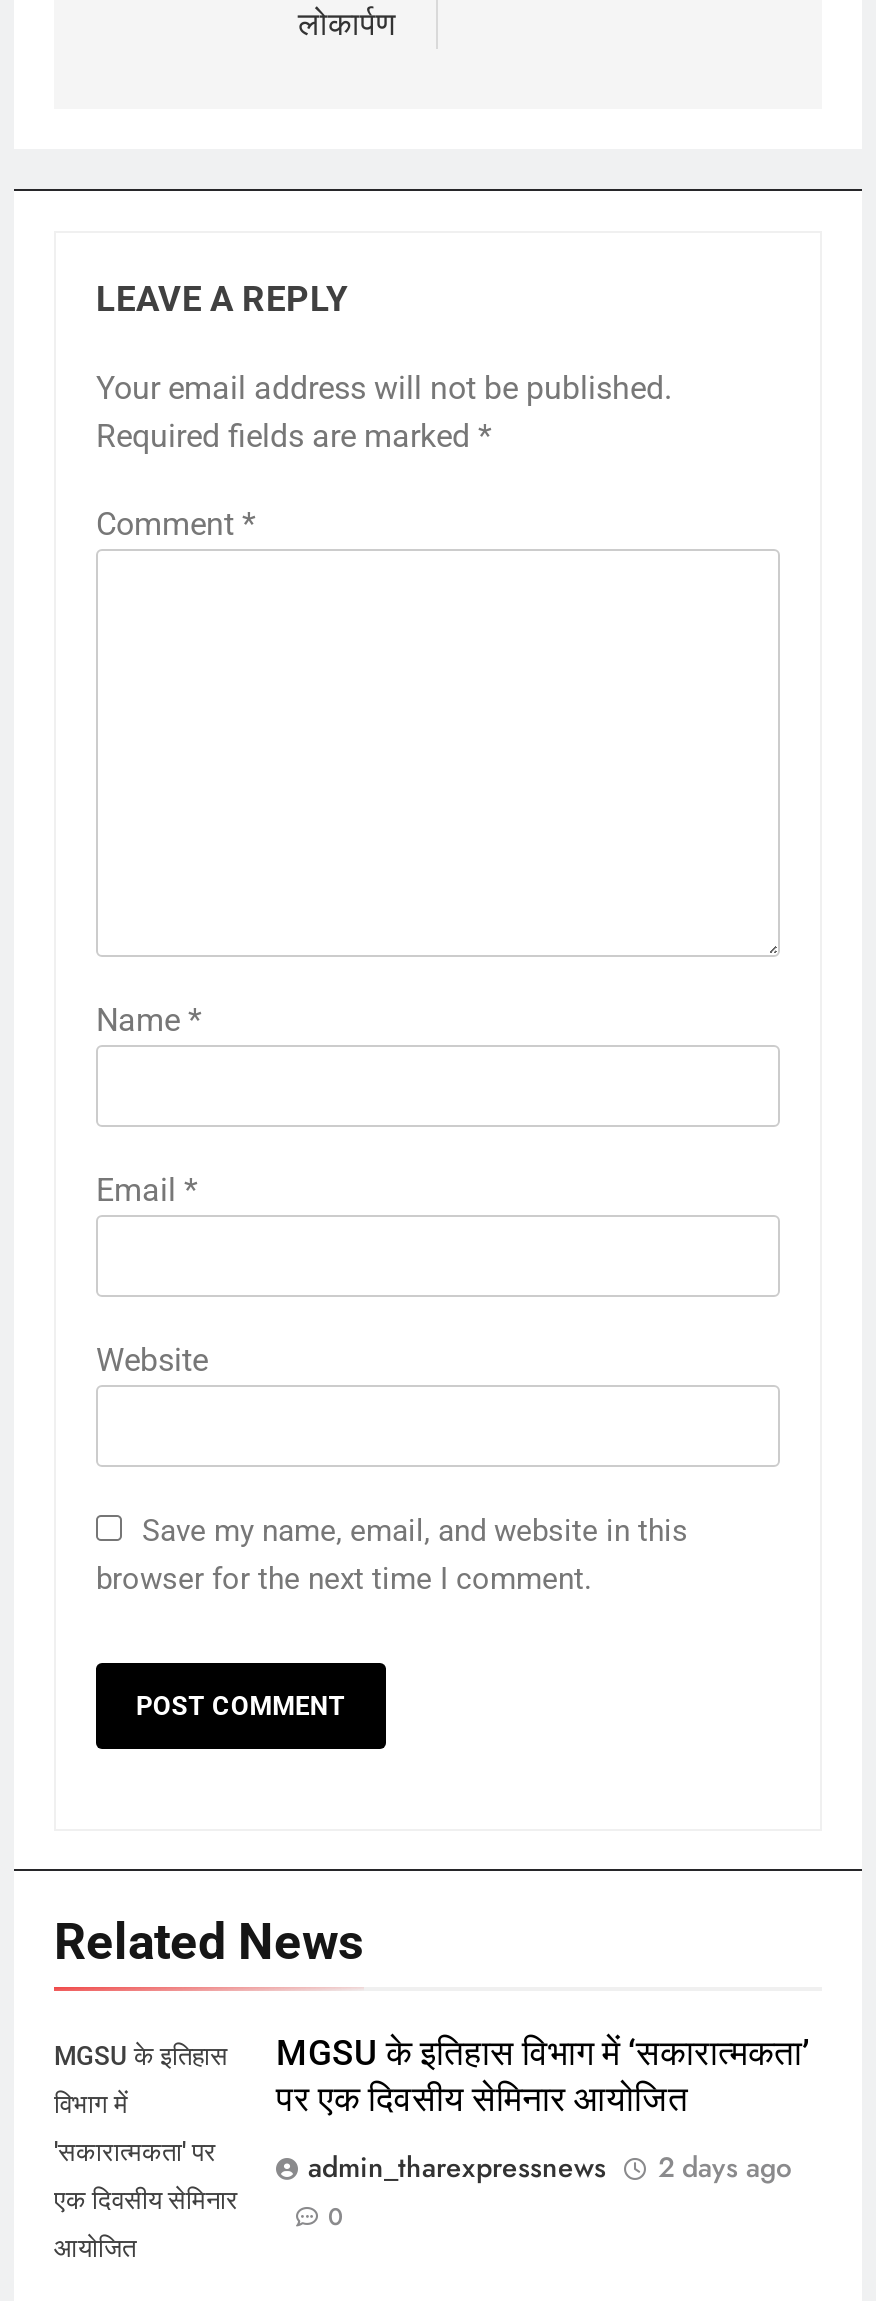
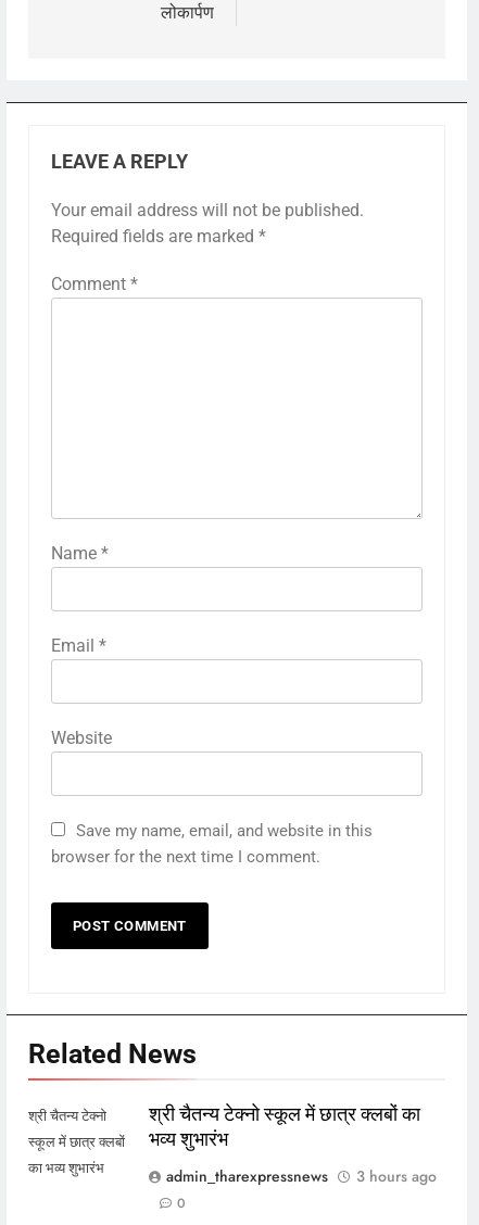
- MGSU के इतिहास
- विभाग में
- 'सकारात्मकता' पर
- एक दिवसीय सेमिनार
- आयोजित
+ श्री चैतन्य टेक्नो
+ स्कूल में छात्र क्लबों
+ का भव्य शुभारंभ

- MGSU के इतिहास विभाग में ‘सकारात्मकता’
- पर एक दिवसीय सेमिनार आयोजित
+ श्री चैतन्य टेक्नो स्कूल में छात्र क्लबों का
+ भव्य शुभारंभ

- admin_tharexpressnews 2 days ago
+ admin_tharexpressnews 3 hours ago
